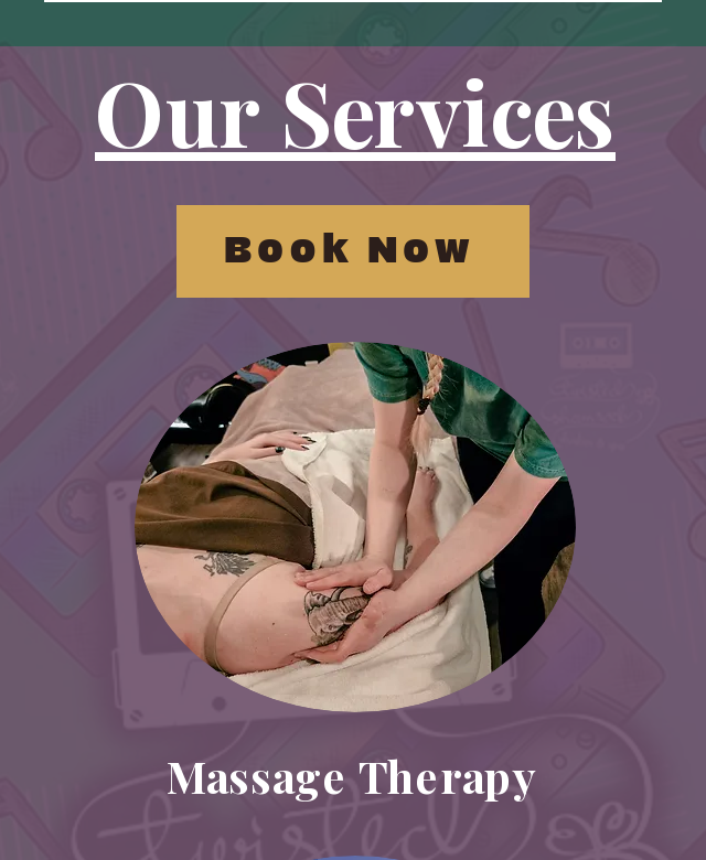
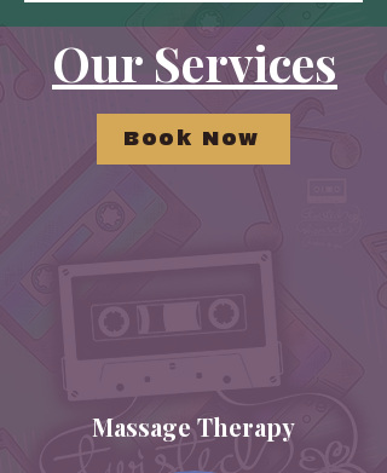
- [image]
